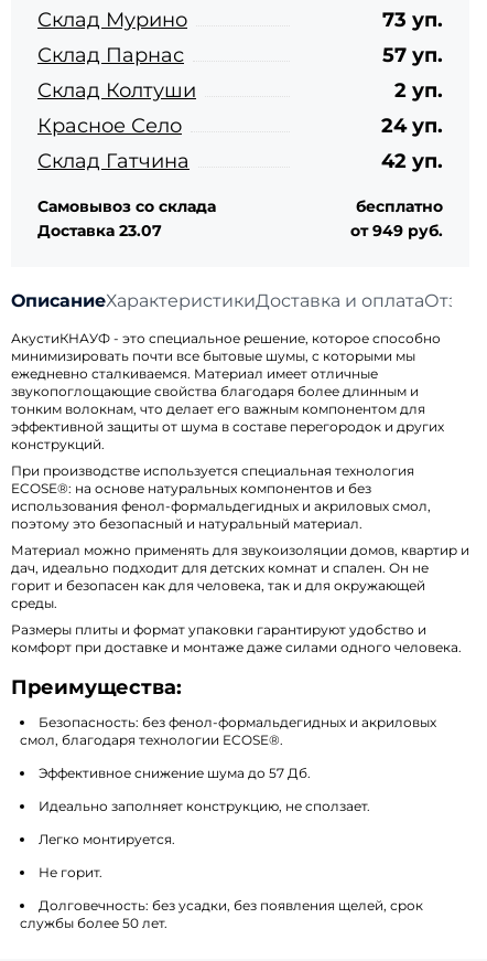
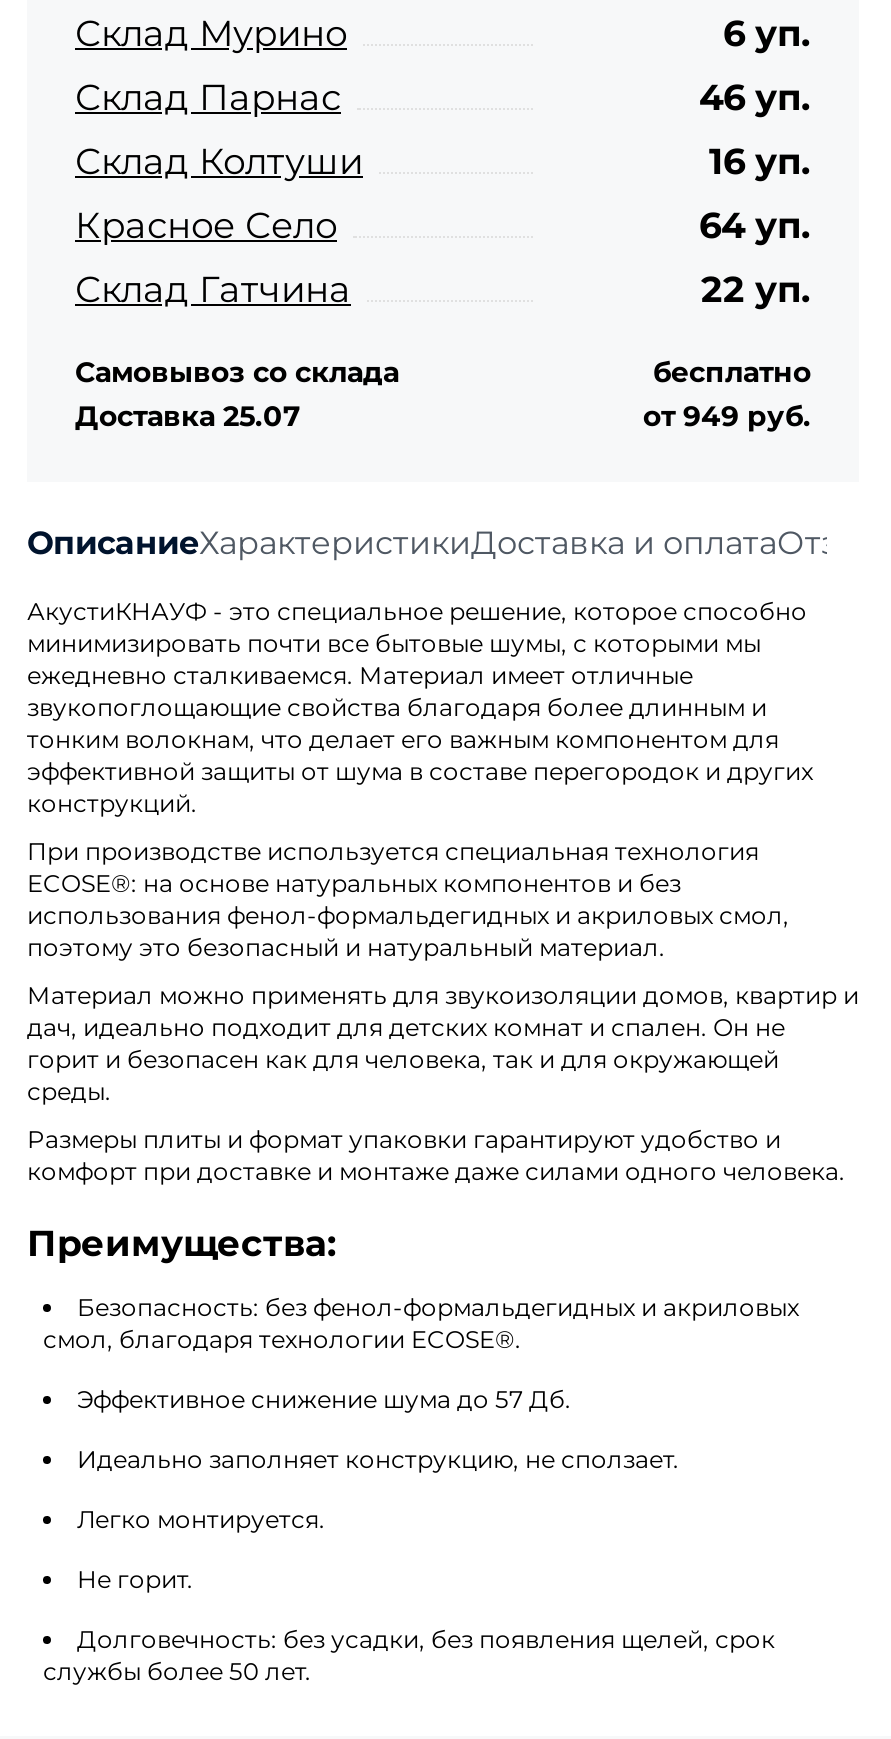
- 73 уп.
+ 6 уп.

- 57 уп.
+ 46 уп.

- 2 уп.
+ 16 уп.

- 24 уп.
+ 64 уп.

- 42 уп.
+ 22 уп.

- Доставка 23.07
+ Доставка 25.07
